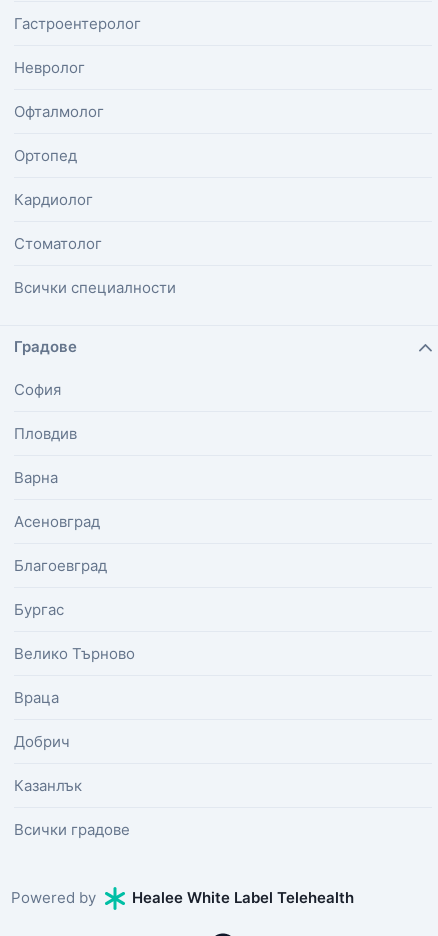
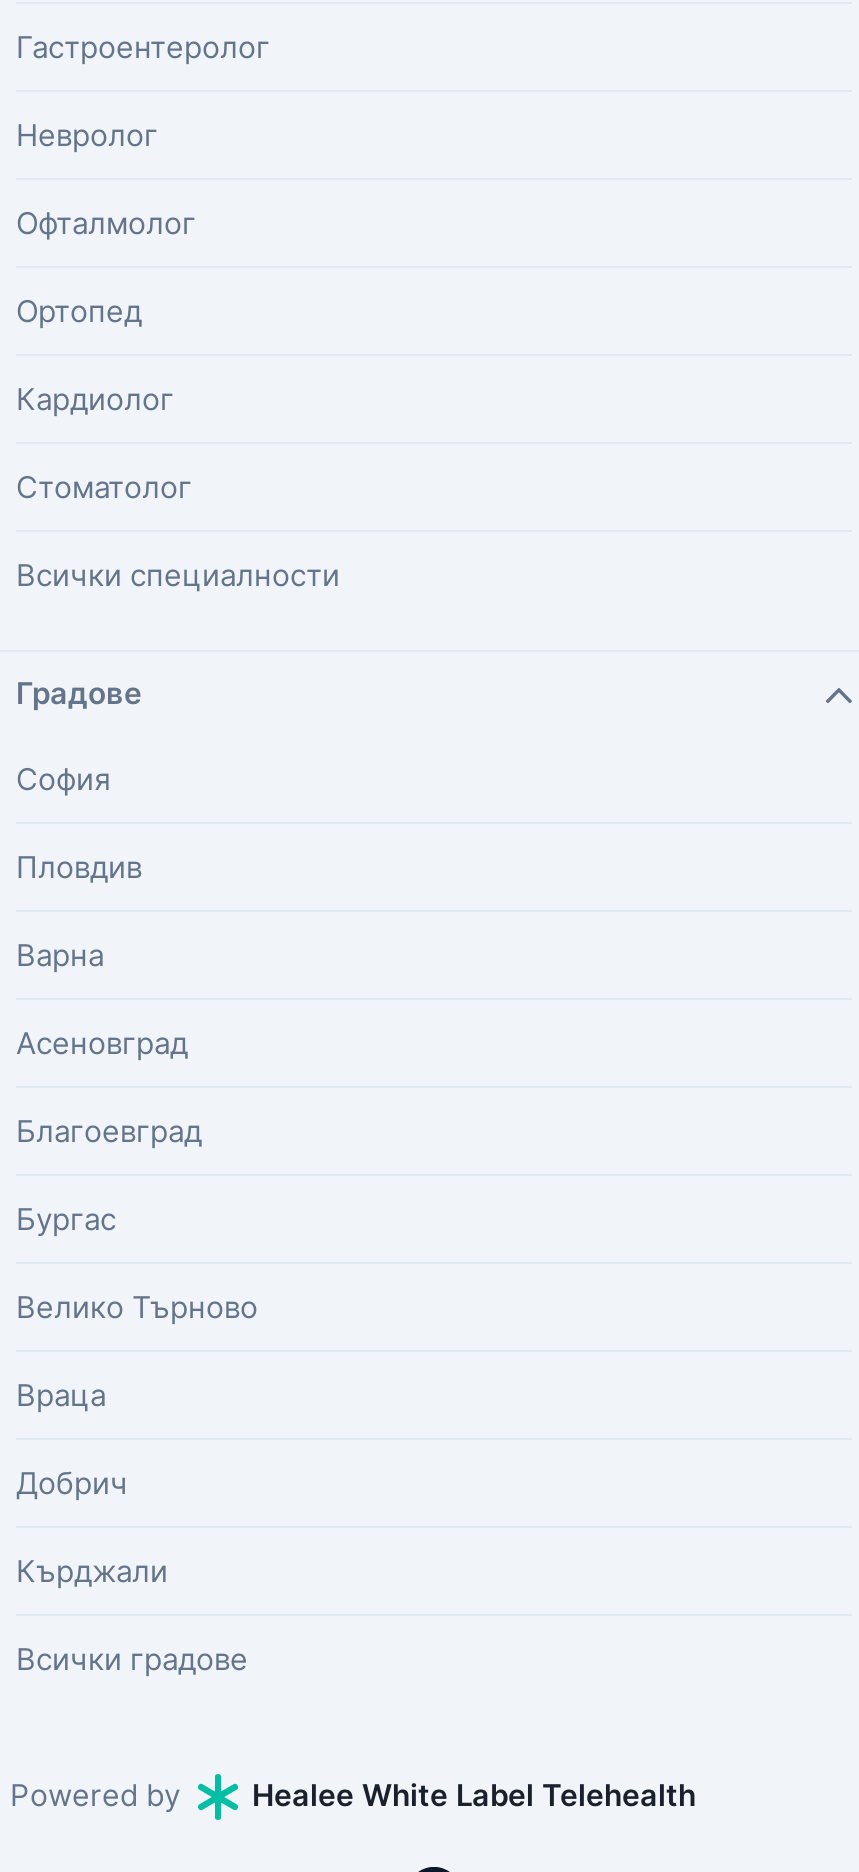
- Казанлък
+ Кърджали
